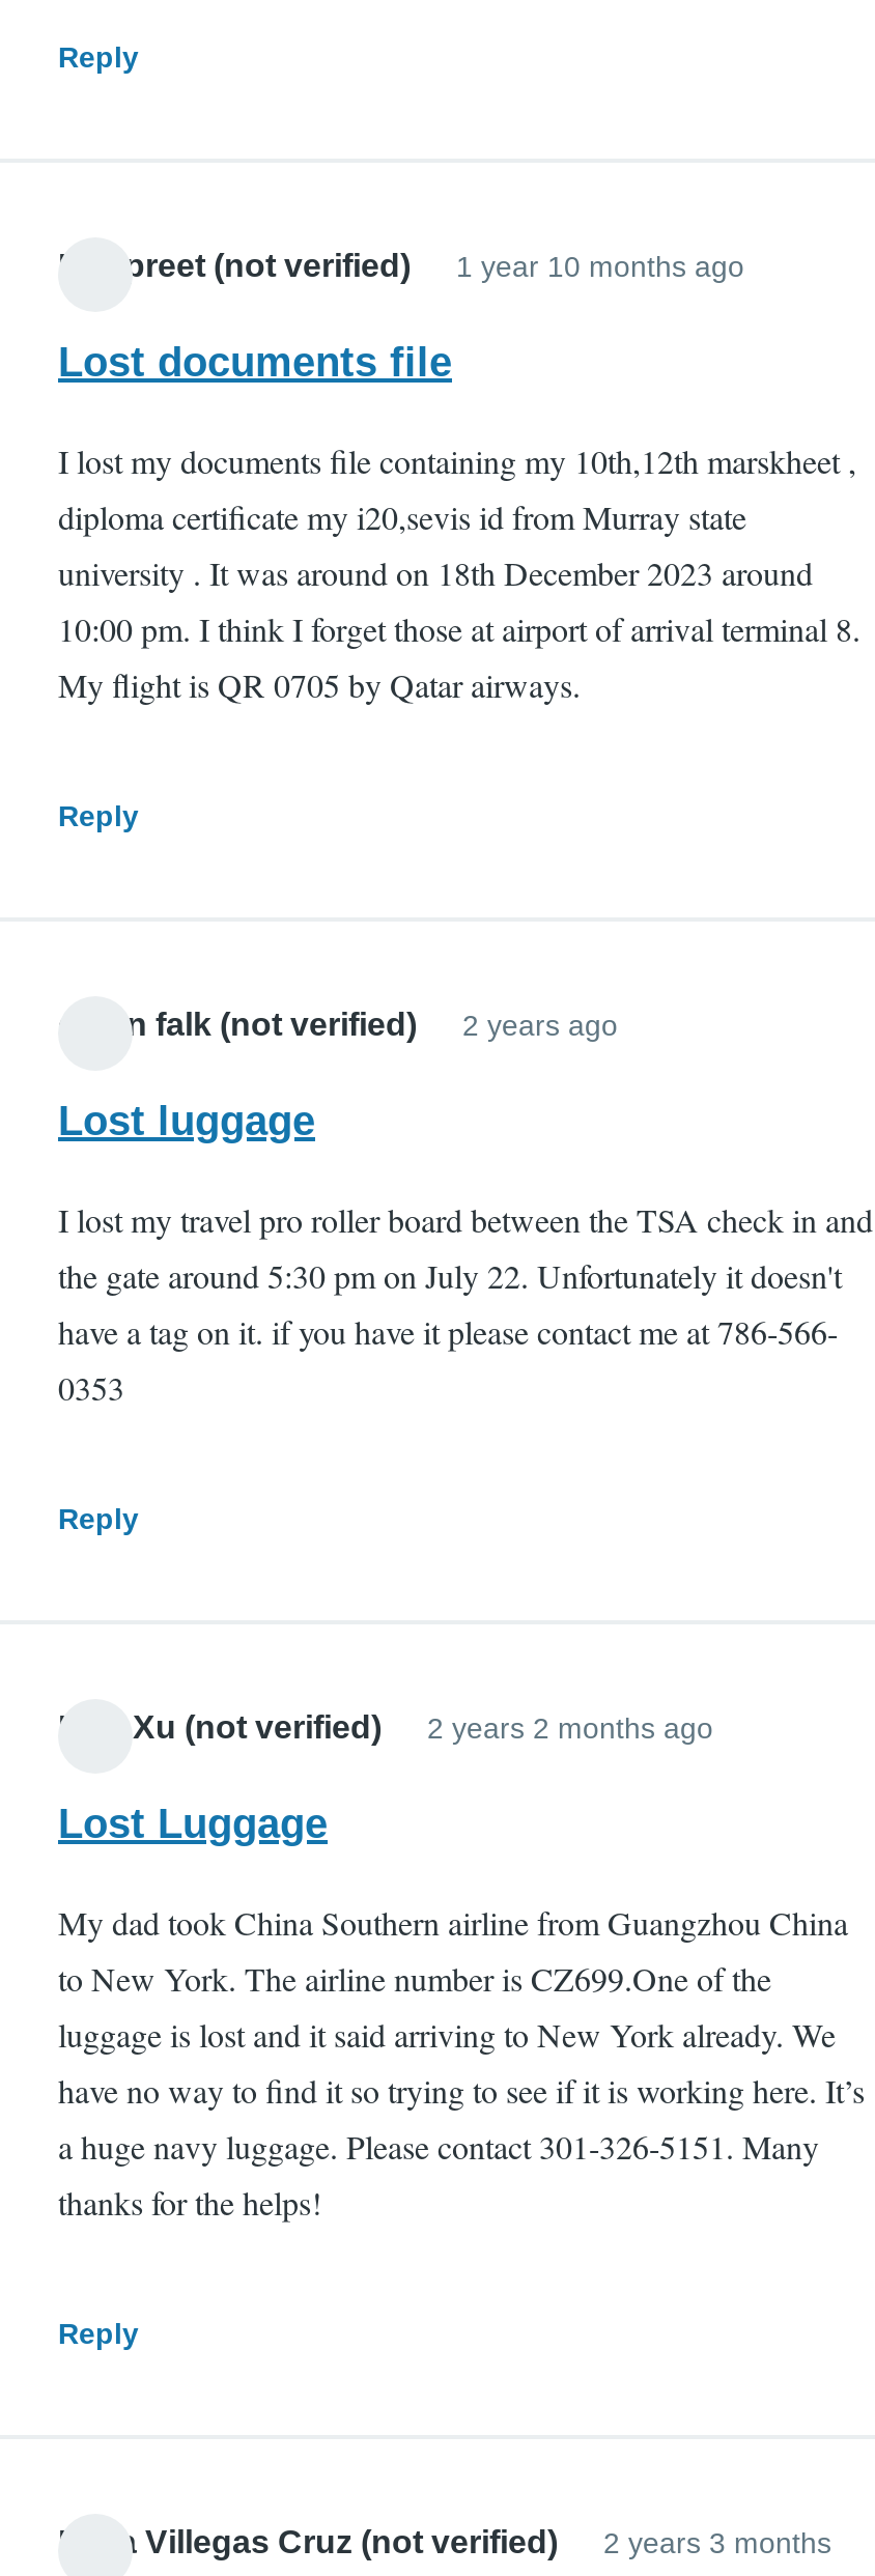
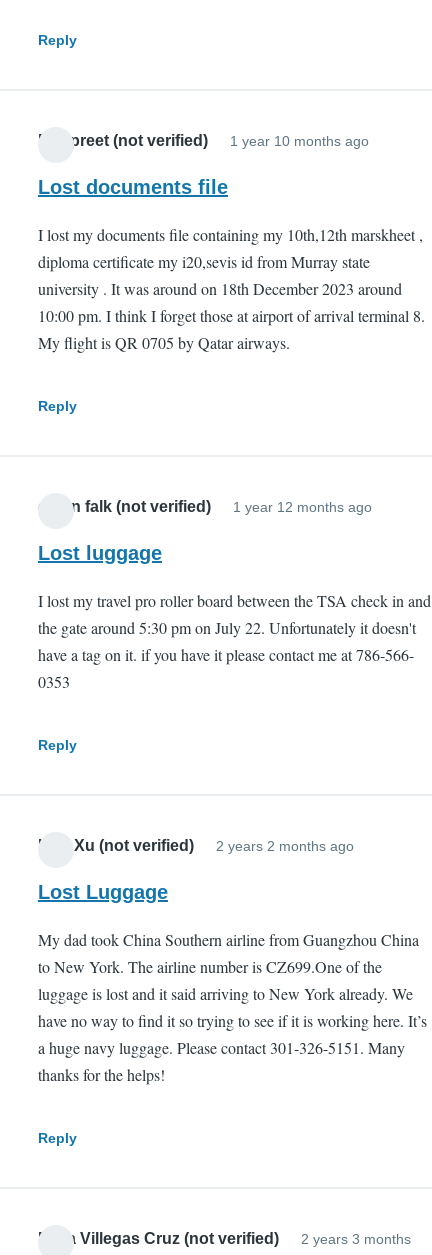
- 2 years ago
+ 1 year 12 months ago
